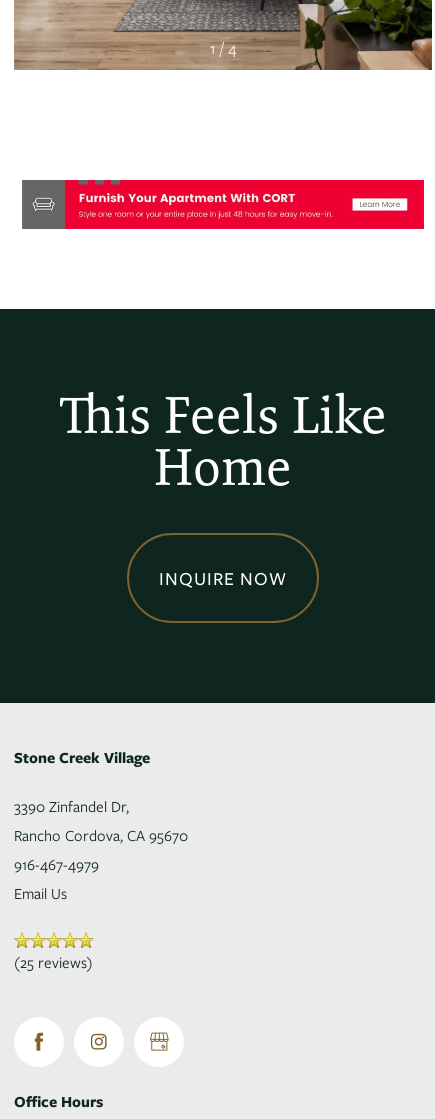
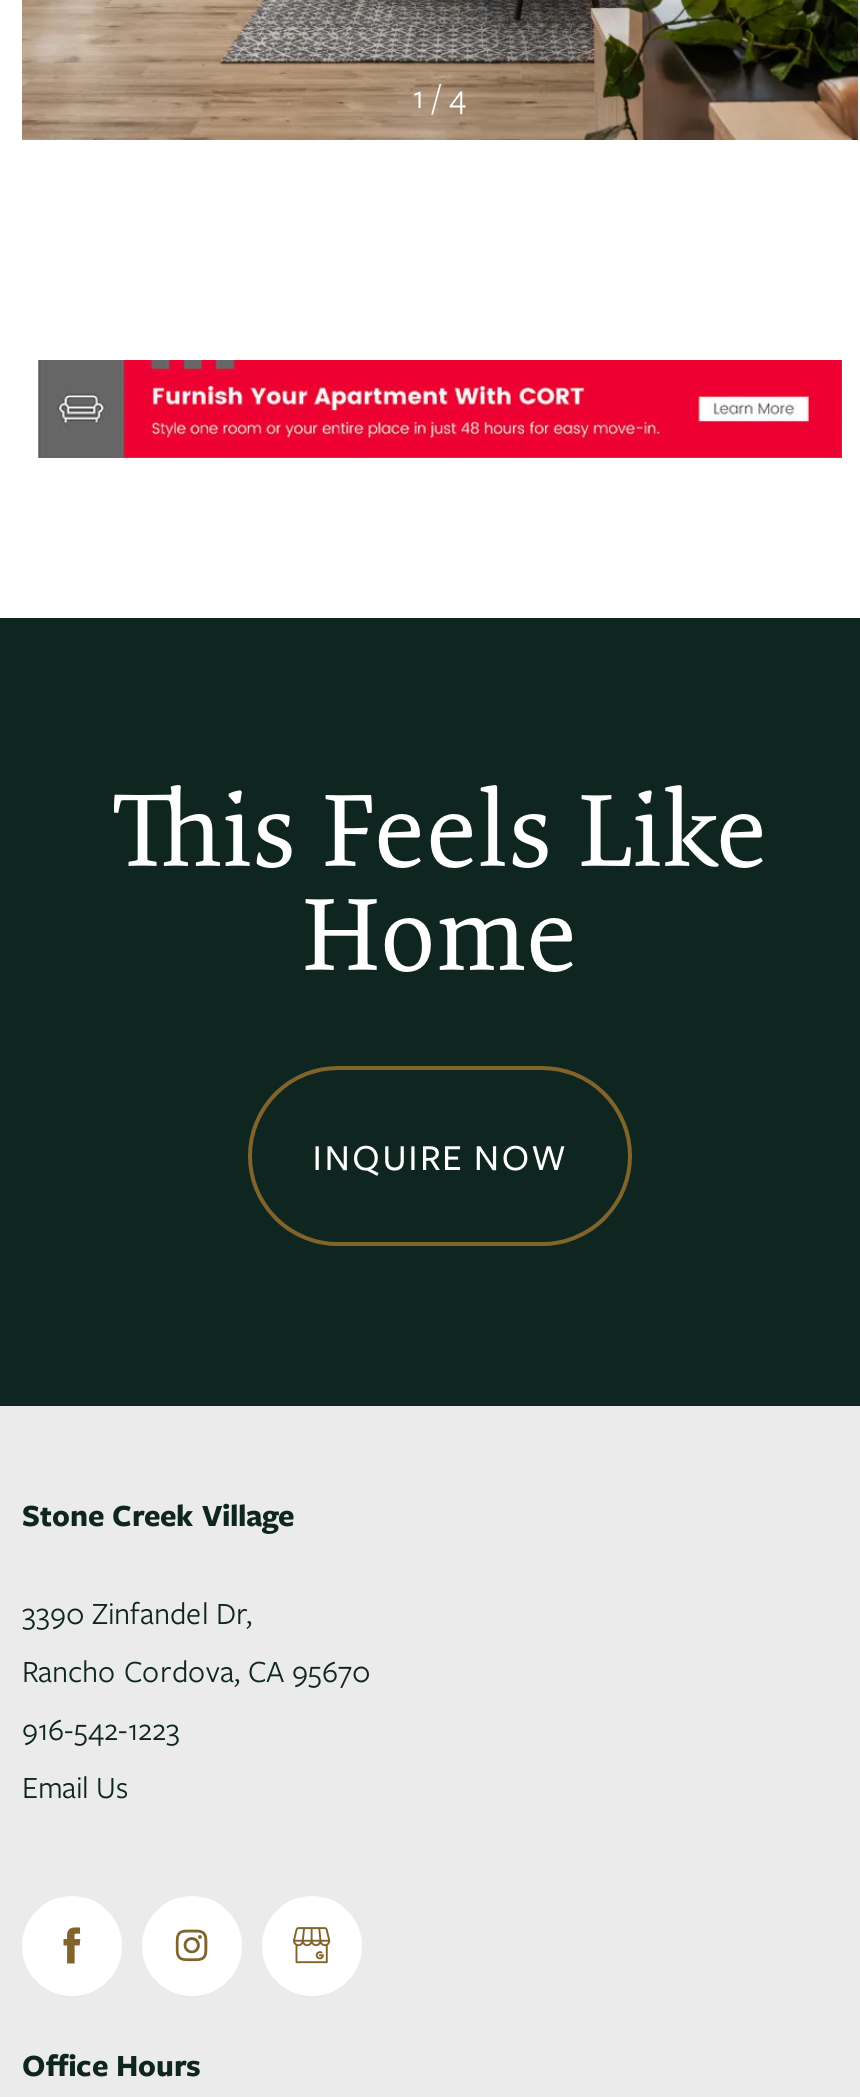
- 916-467-4979
+ 916-542-1223

- (25 reviews)
